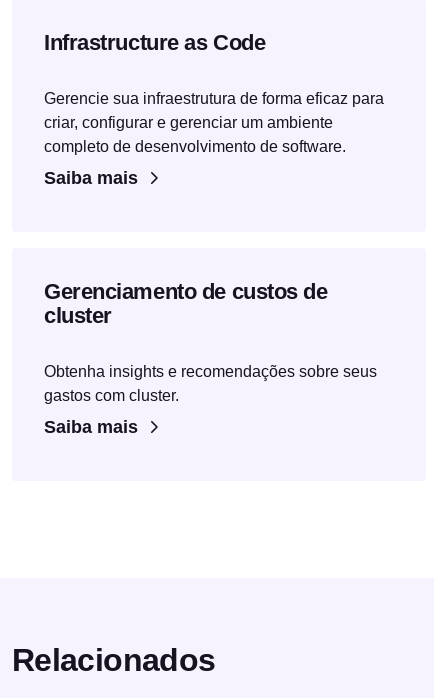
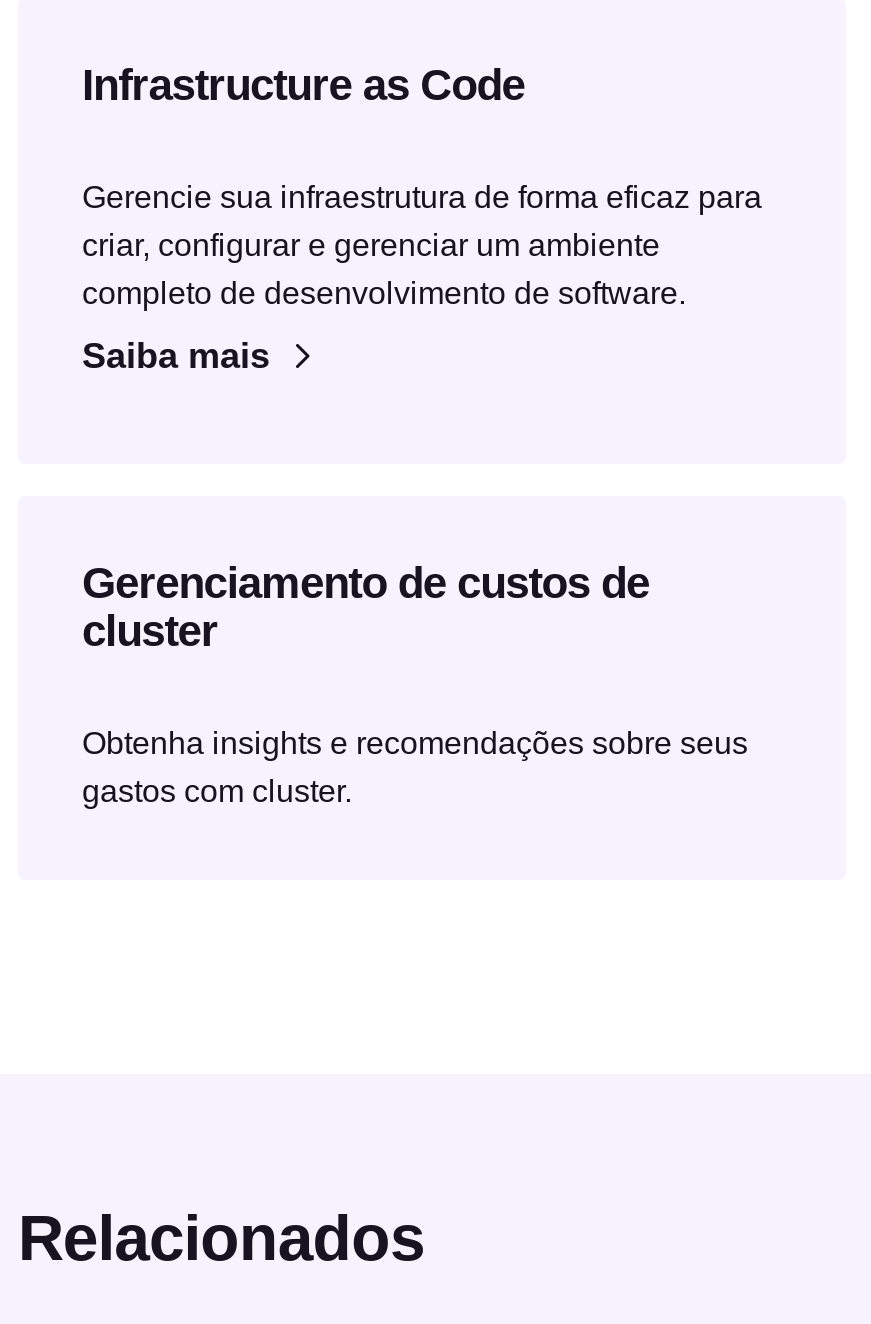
- Saiba mais
